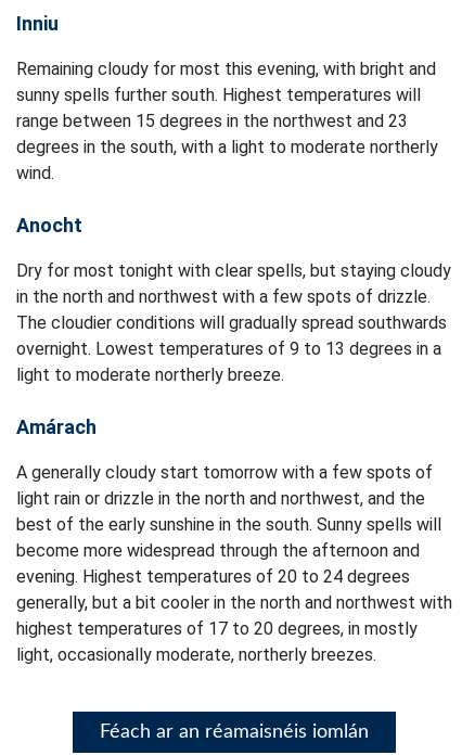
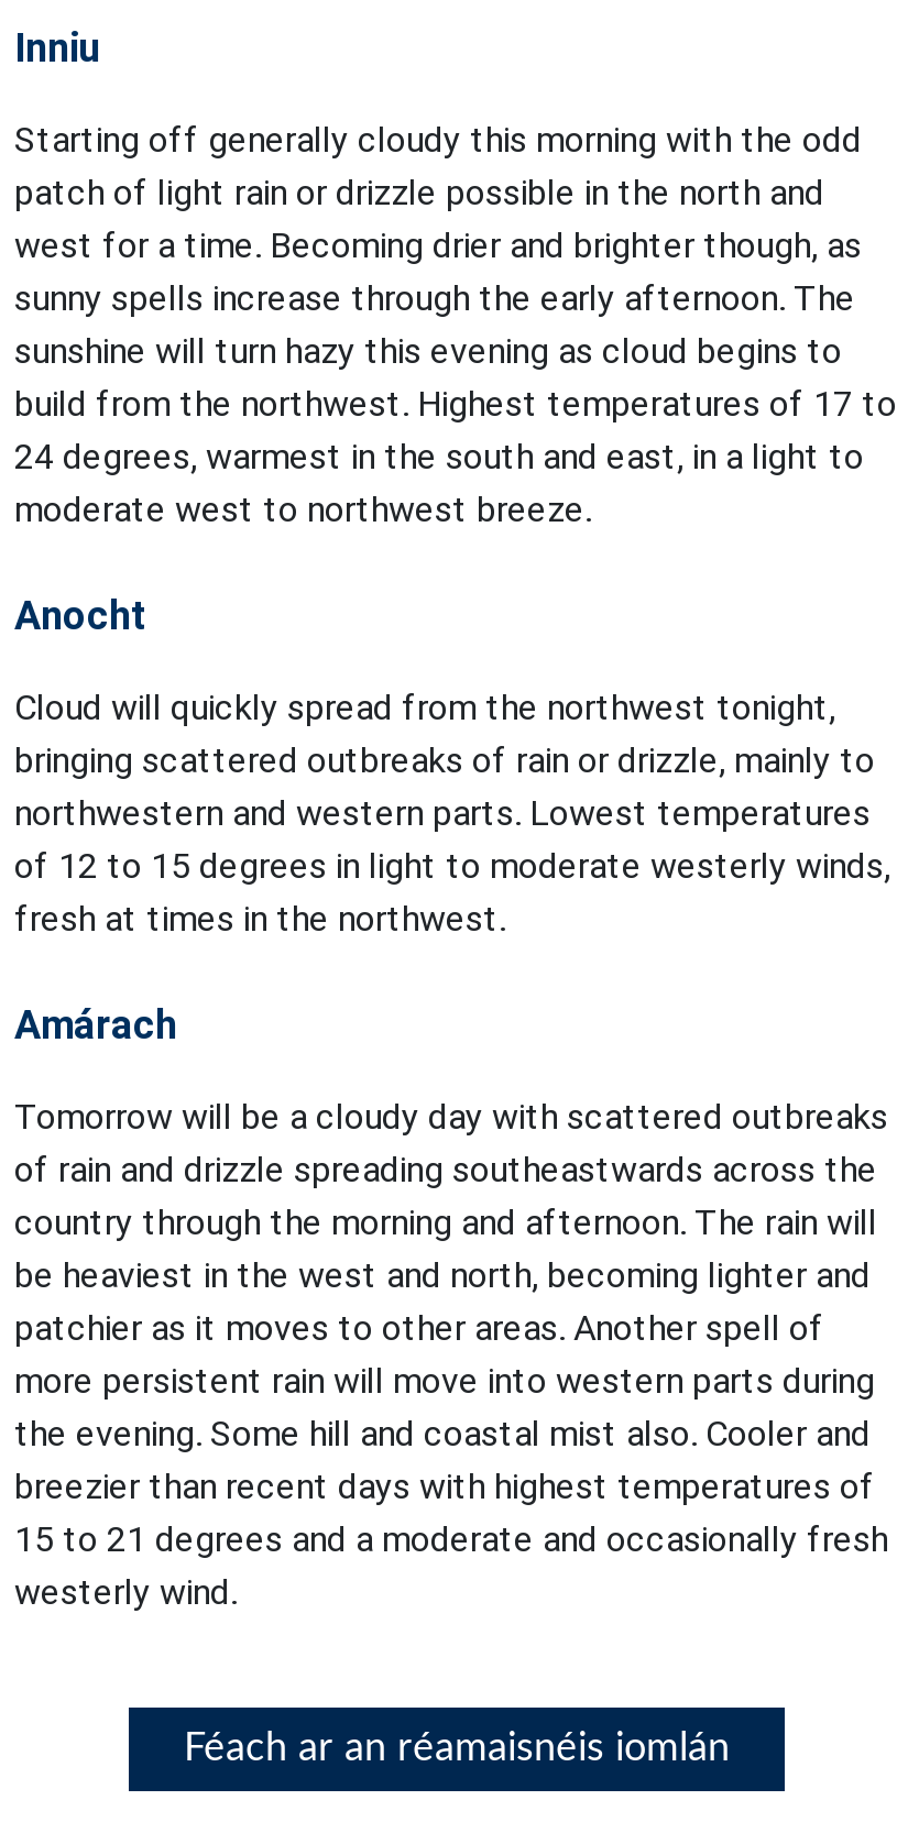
- Remaining cloudy for most this evening, with bright and
- sunny spells further south. Highest temperatures will
- range between 15 degrees in the northwest and 23
- degrees in the south, with a light to moderate northerly
- wind.
+ Starting off generally cloudy this morning with the odd
+ patch of light rain or drizzle possible in the north and
+ west for a time. Becoming drier and brighter though, as
+ sunny spells increase through the early afternoon. The
+ sunshine will turn hazy this evening as cloud begins to
+ build from the northwest. Highest temperatures of 17 to
+ 24 degrees, warmest in the south and east, in a light to
+ moderate west to northwest breeze.

- Dry for most tonight with clear spells, but staying cloudy
- in the north and northwest with a few spots of drizzle.
- The cloudier conditions will gradually spread southwards
- overnight. Lowest temperatures of 9 to 13 degrees in a
- light to moderate northerly breeze.
+ Cloud will quickly spread from the northwest tonight,
+ bringing scattered outbreaks of rain or drizzle, mainly to
+ northwestern and western parts. Lowest temperatures
+ of 12 to 15 degrees in light to moderate westerly winds,
+ fresh at times in the northwest.

- A generally cloudy start tomorrow with a few spots of
- light rain or drizzle in the north and northwest, and the
- best of the early sunshine in the south. Sunny spells will
- become more widespread through the afternoon and
- evening. Highest temperatures of 20 to 24 degrees
- generally, but a bit cooler in the north and northwest with
- highest temperatures of 17 to 20 degrees, in mostly
- light, occasionally moderate, northerly breezes.
+ Tomorrow will be a cloudy day with scattered outbreaks
+ of rain and drizzle spreading southeastwards across the
+ country through the morning and afternoon. The rain will
+ be heaviest in the west and north, becoming lighter and
+ patchier as it moves to other areas. Another spell of
+ more persistent rain will move into western parts during
+ the evening. Some hill and coastal mist also. Cooler and
+ breezier than recent days with highest temperatures of
+ 15 to 21 degrees and a moderate and occasionally fresh
+ westerly wind.
